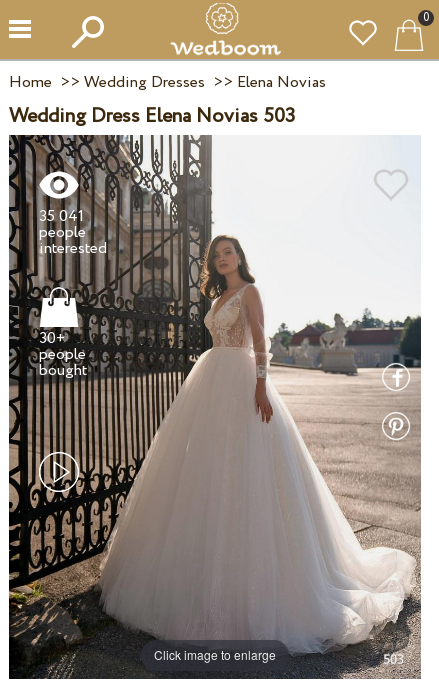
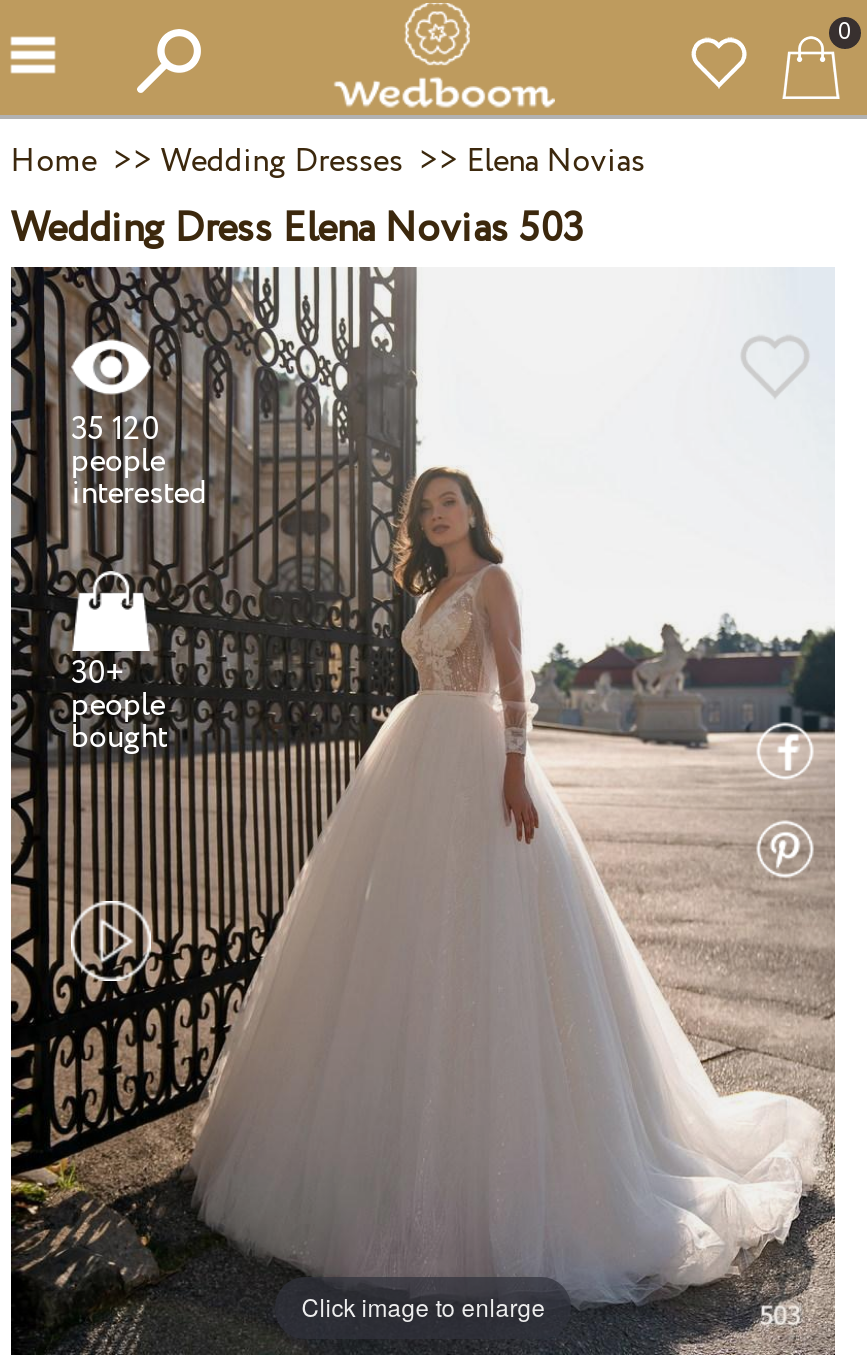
- 35 041
+ 35 120
